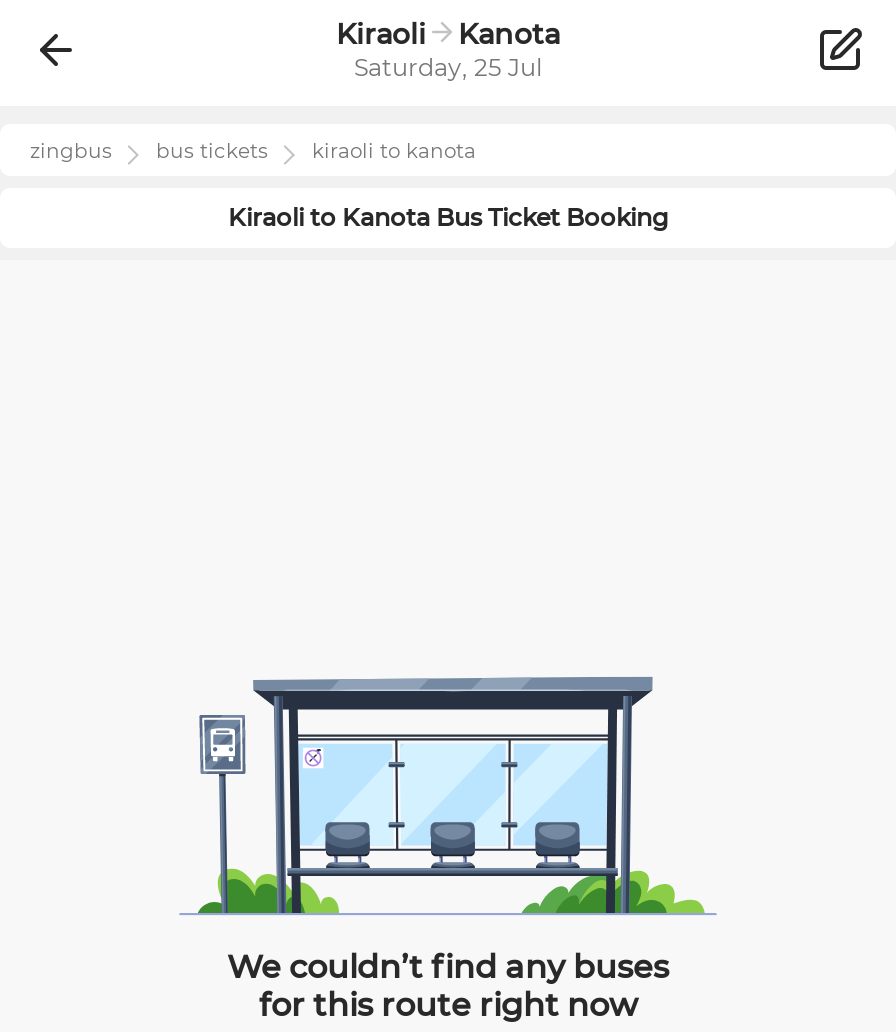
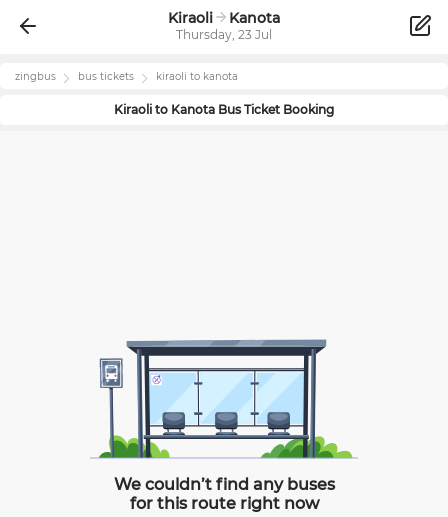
- Saturday, 25 Jul
+ Thursday, 23 Jul
